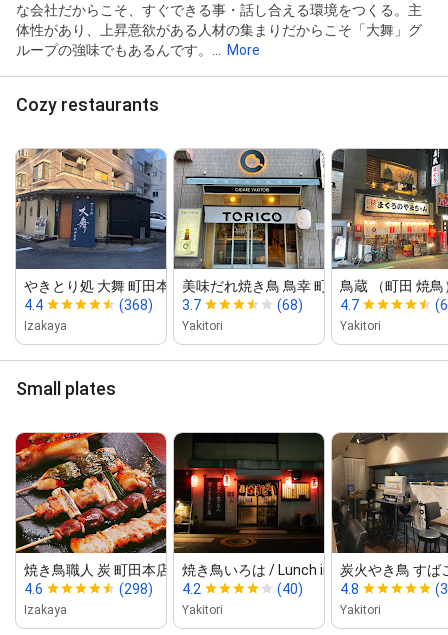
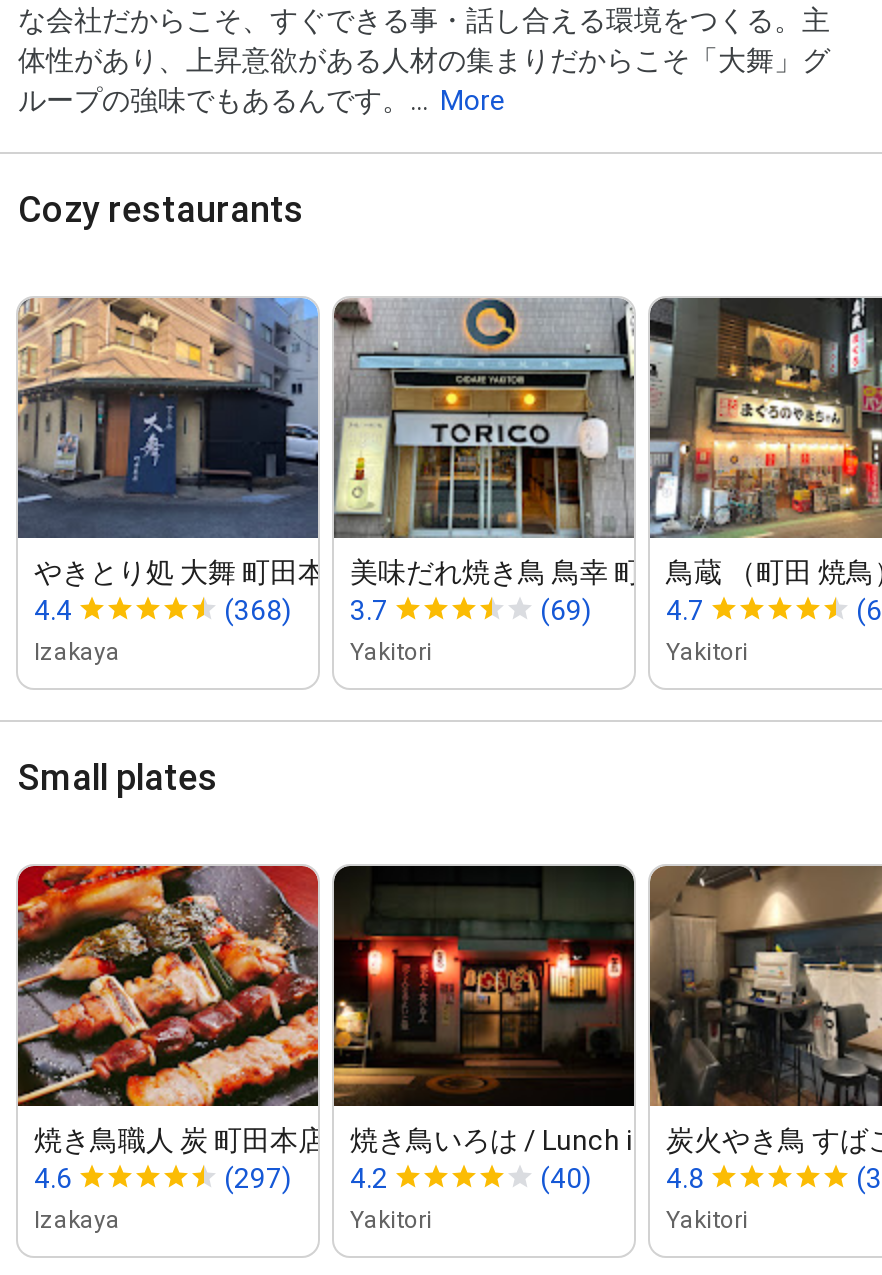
- (68)
+ (69)

- (298) 4.2
+ (297) 4.2
